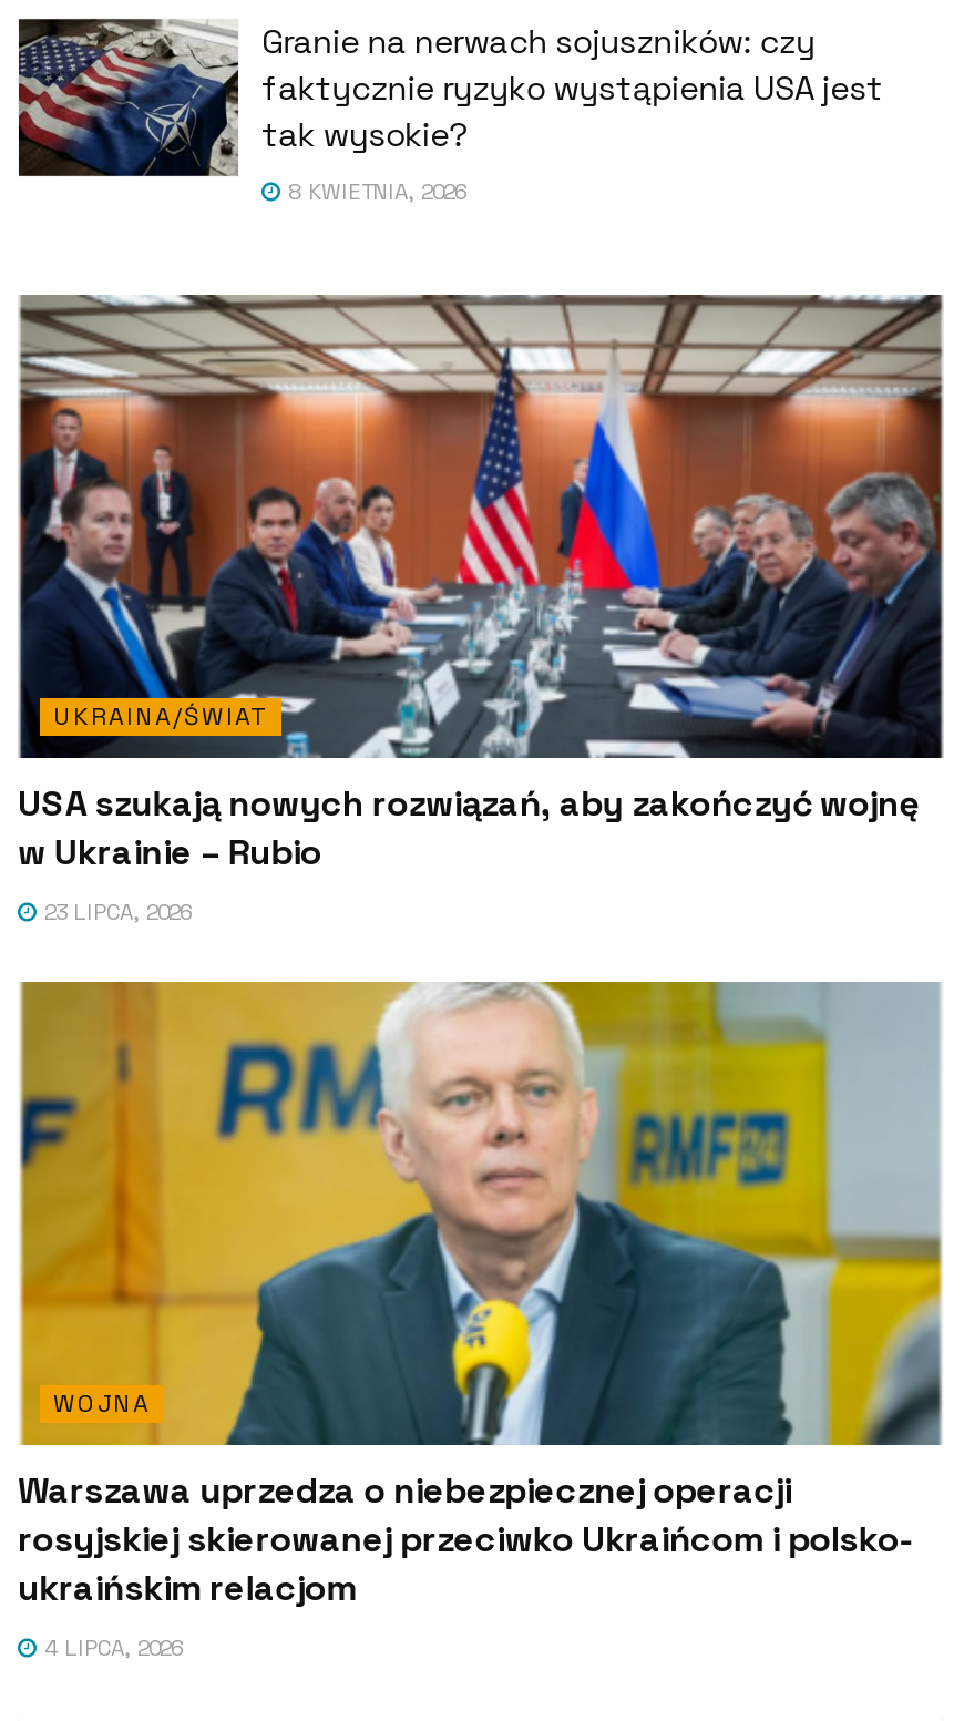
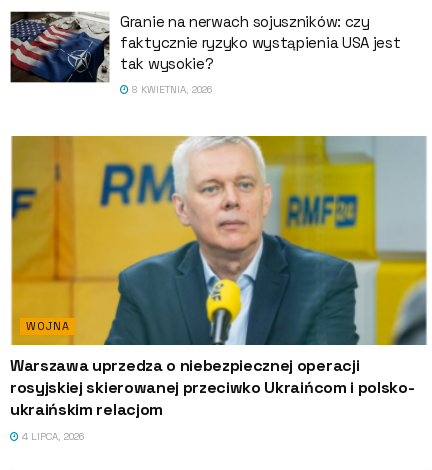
- [image]
- UKRAINA/ŚWIAT
- USA szukają nowych rozwiązań, aby zakończyć wojnę
- w Ukrainie – Rubio
- 23 LIPCA, 2026
